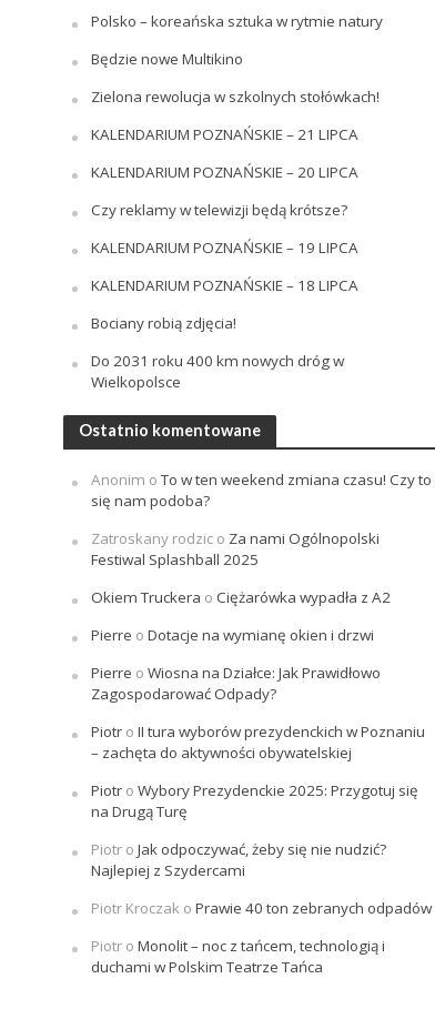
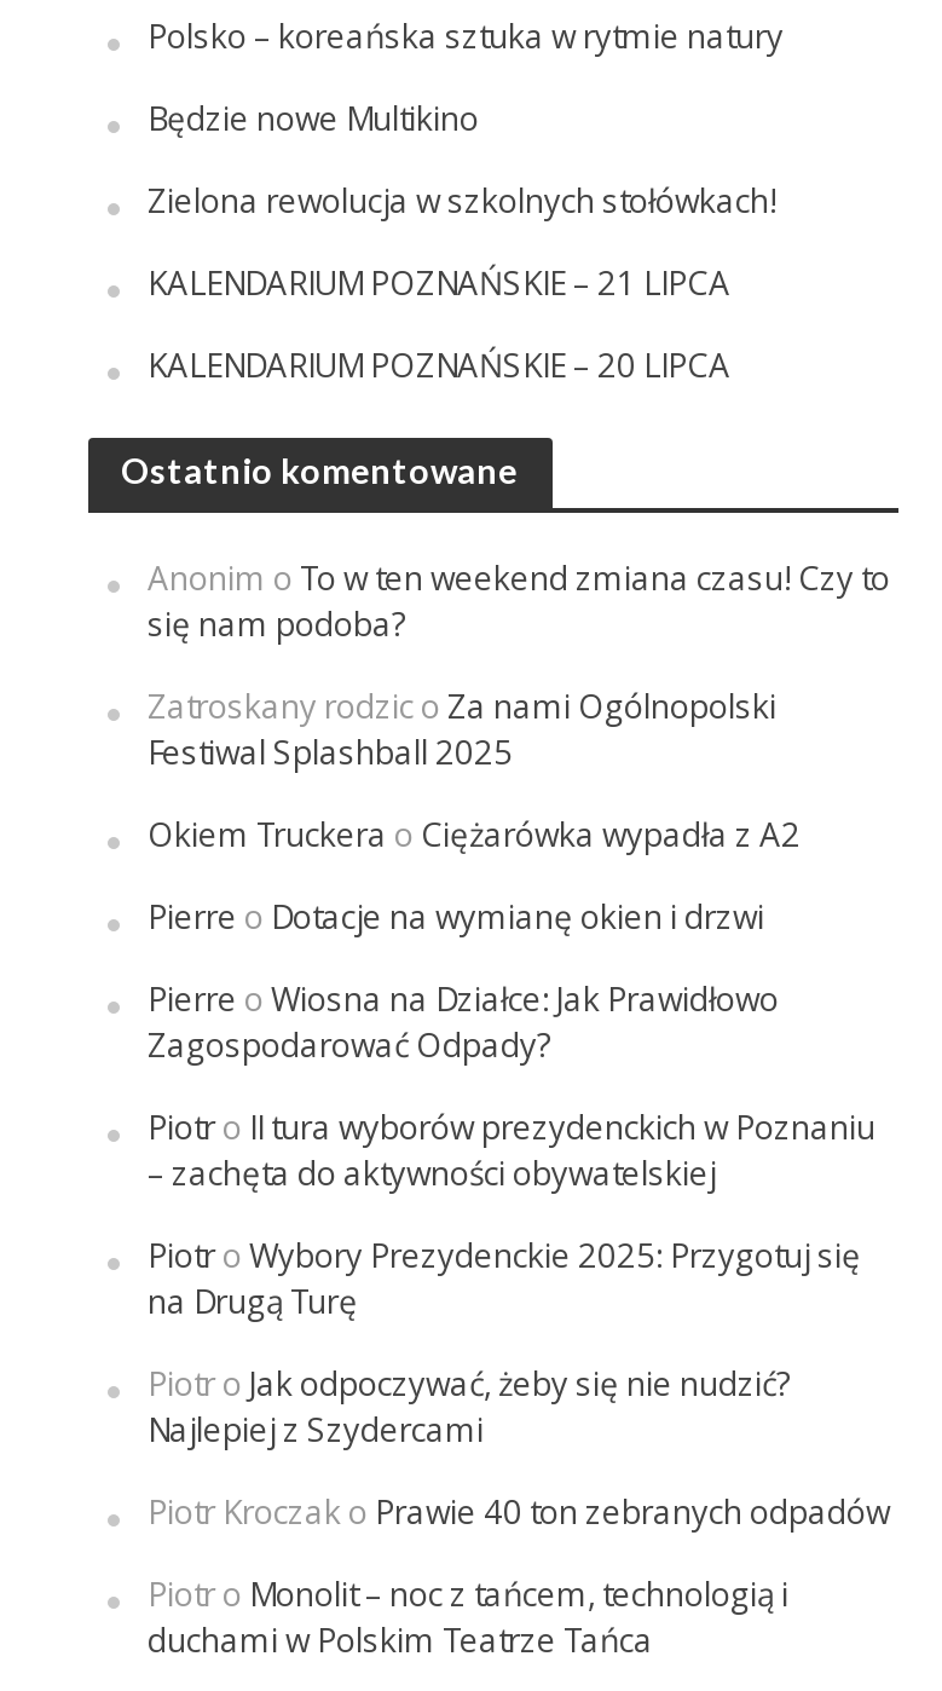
- Czy reklamy w telewizji będą krótsze?
- KALENDARIUM POZNAŃSKIE – 19 LIPCA
- KALENDARIUM POZNAŃSKIE – 18 LIPCA
- Bociany robią zdjęcia!
- Do 2031 roku 400 km nowych dróg w
- Wielkopolsce
